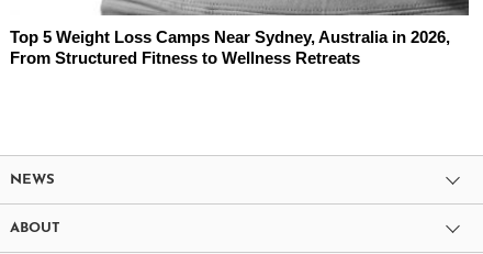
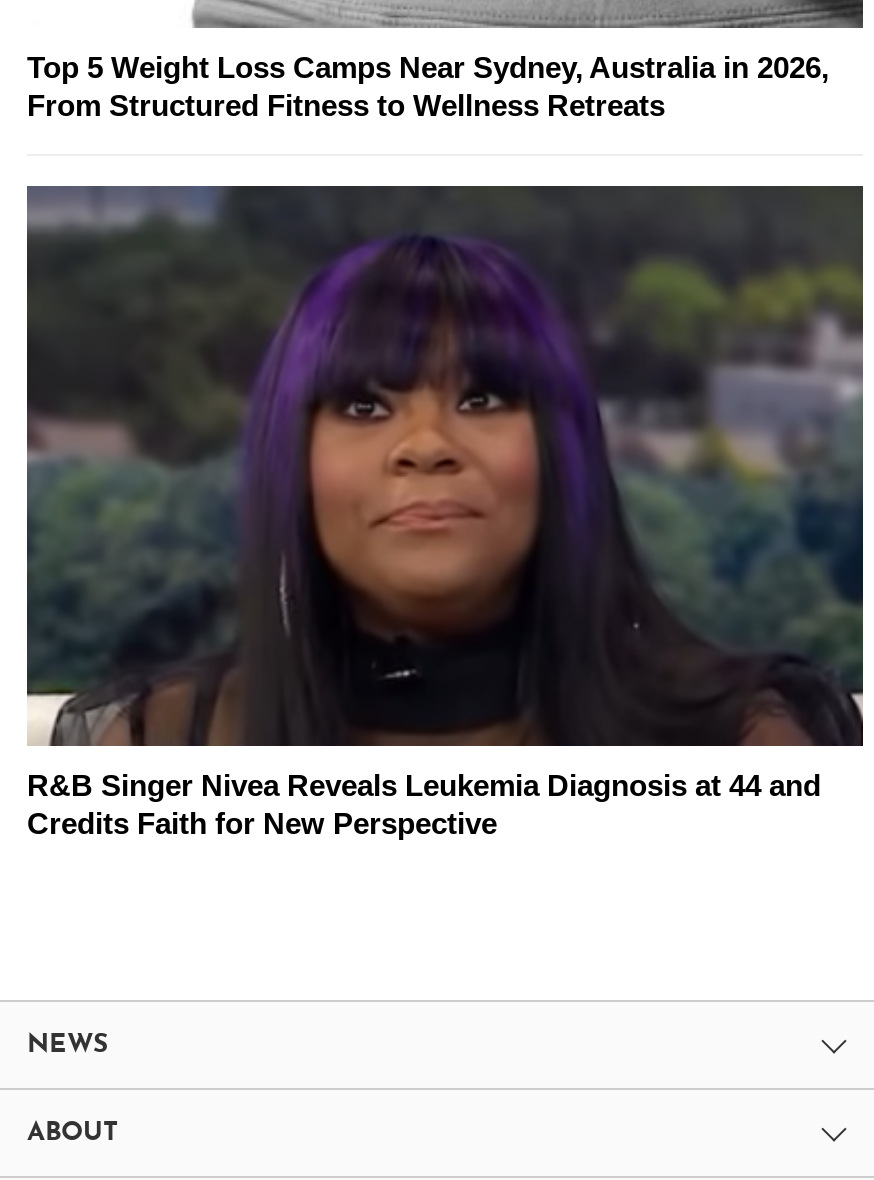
+ [image]
+ R&B Singer Nivea Reveals Leukemia Diagnosis at 44 and
+ Credits Faith for New Perspective
